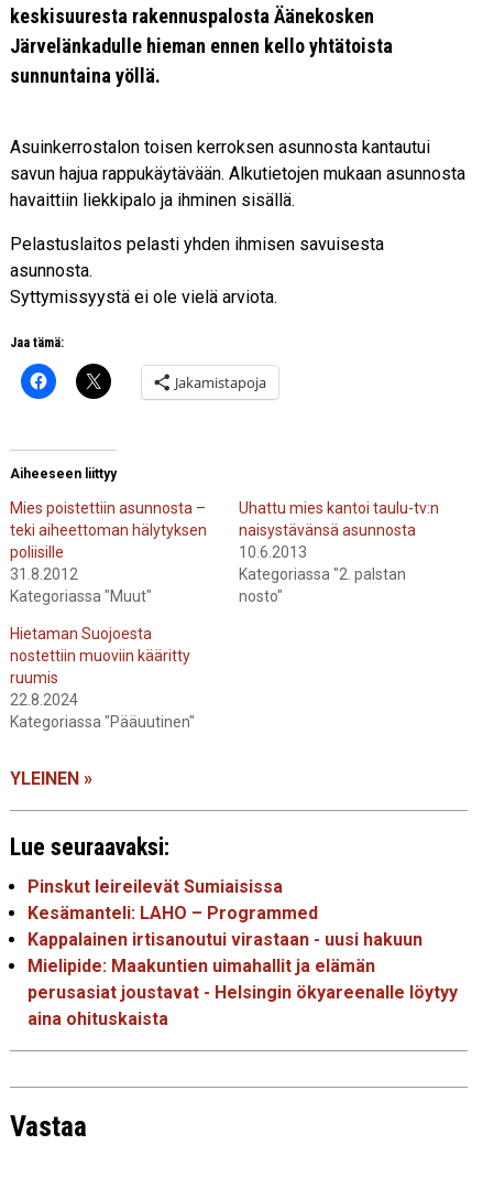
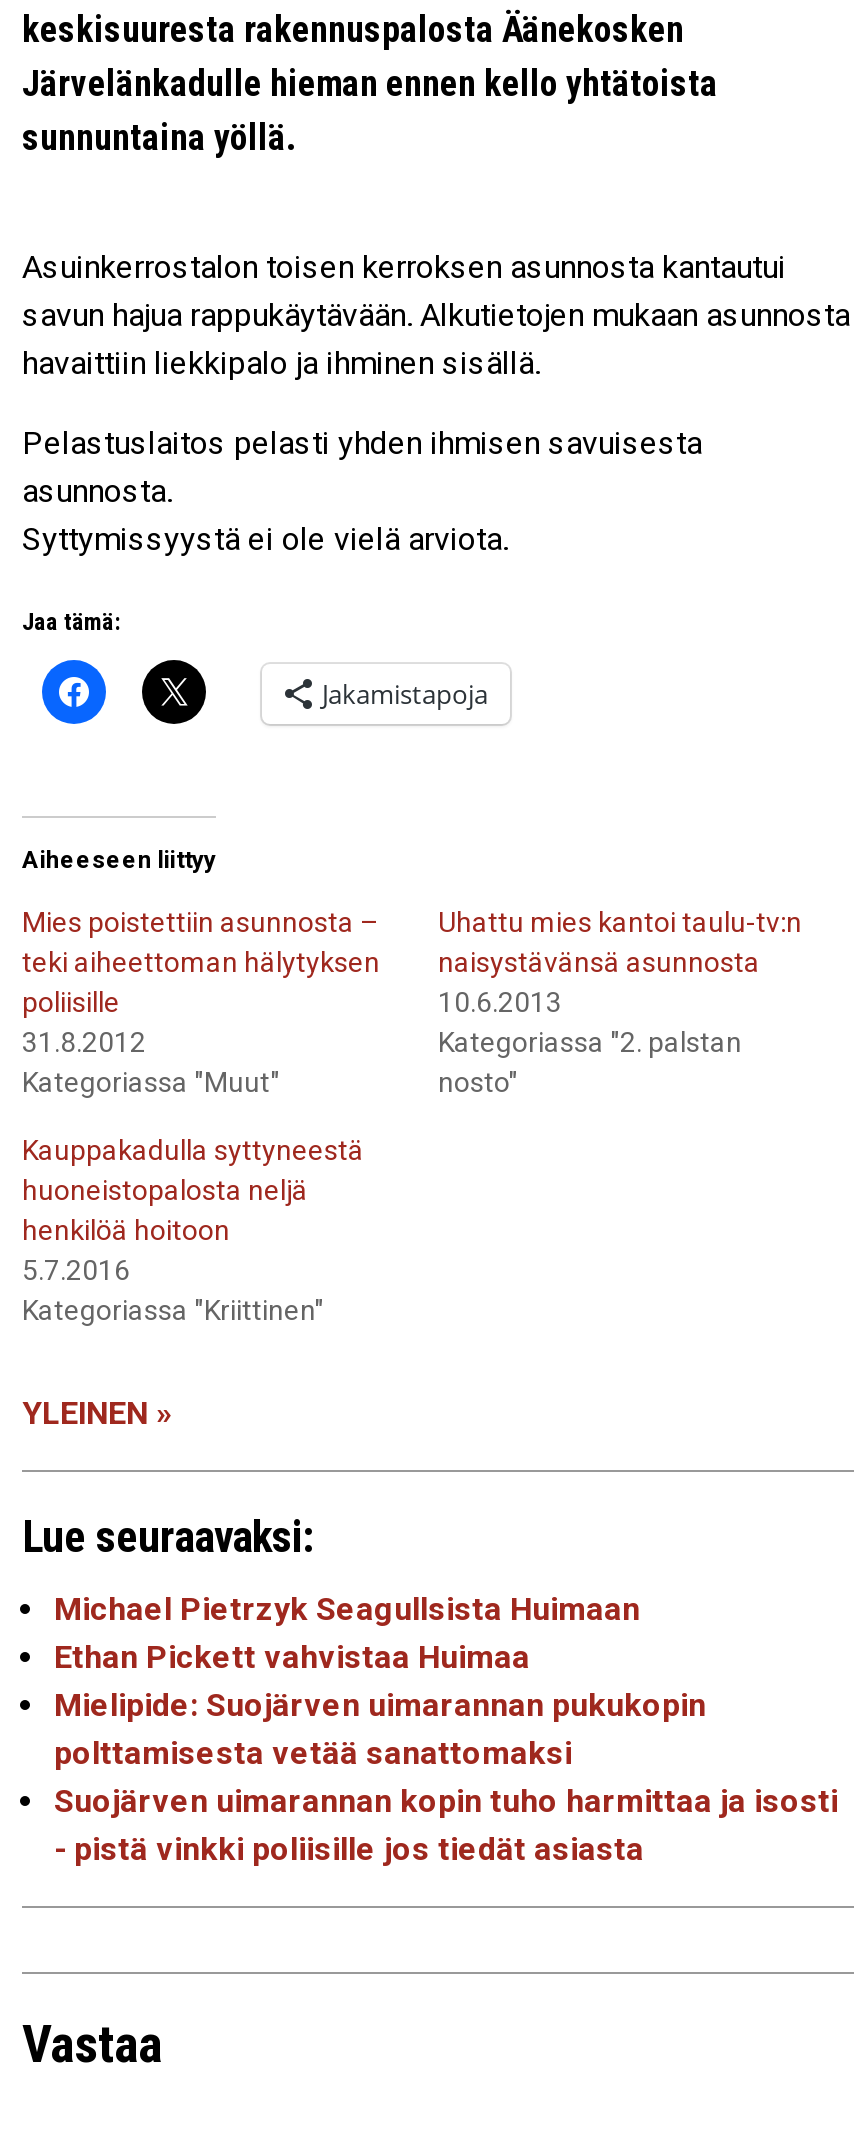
- Hietaman Suojoesta
- nostettiin muoviin kääritty
- ruumis
- 22.8.2024
- Kategoriassa "Pääuutinen"
+ Kauppakadulla syttyneestä
+ huoneistopalosta neljä
+ henkilöä hoitoon
+ 5.7.2016
+ Kategoriassa "Kriittinen"

- Pinskut leireilevät Sumiaisissa
- Kesämanteli: LAHO – Programmed
- Kappalainen irtisanoutui virastaan - uusi hakuun
- Mielipide: Maakuntien uimahallit ja elämän
- perusasiat joustavat - Helsingin ökyareenalle löytyy
- aina ohituskaista
+ Michael Pietrzyk Seagullsista Huimaan
+ Ethan Pickett vahvistaa Huimaa
+ Mielipide: Suojärven uimarannan pukukopin
+ polttamisesta vetää sanattomaksi
+ Suojärven uimarannan kopin tuho harmittaa ja isosti
+ - pistä vinkki poliisille jos tiedät asiasta
